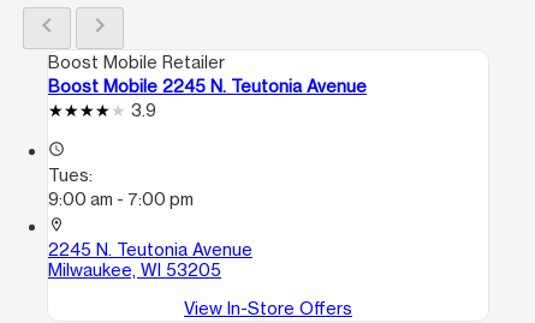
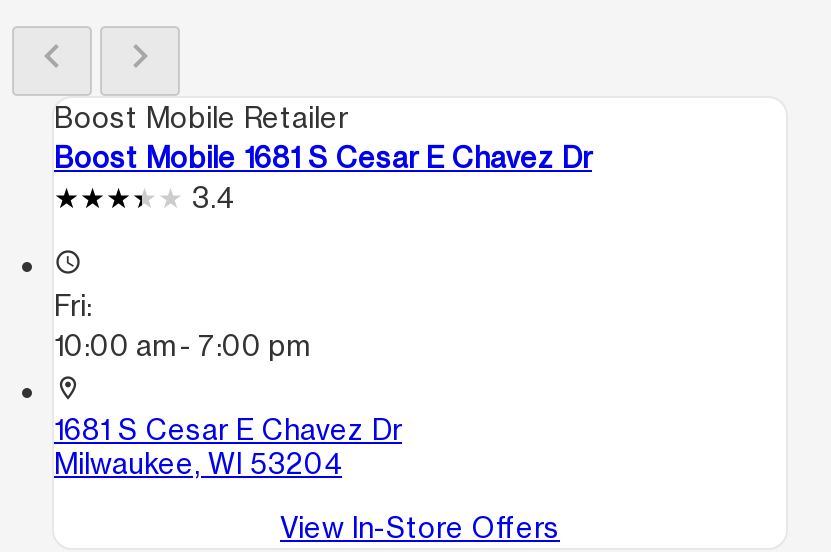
- Boost Mobile 2245 N. Teutonia Avenue
- 3.9
+ Boost Mobile 1681 S Cesar E Chavez Dr
+ 3.4

- Tues:
- 9:00 am - 7:00 pm
+ Fri:
+ 10:00 am - 7:00 pm

- 2245 N. Teutonia Avenue
- Milwaukee, WI 53205
+ 1681 S Cesar E Chavez Dr
+ Milwaukee, WI 53204
